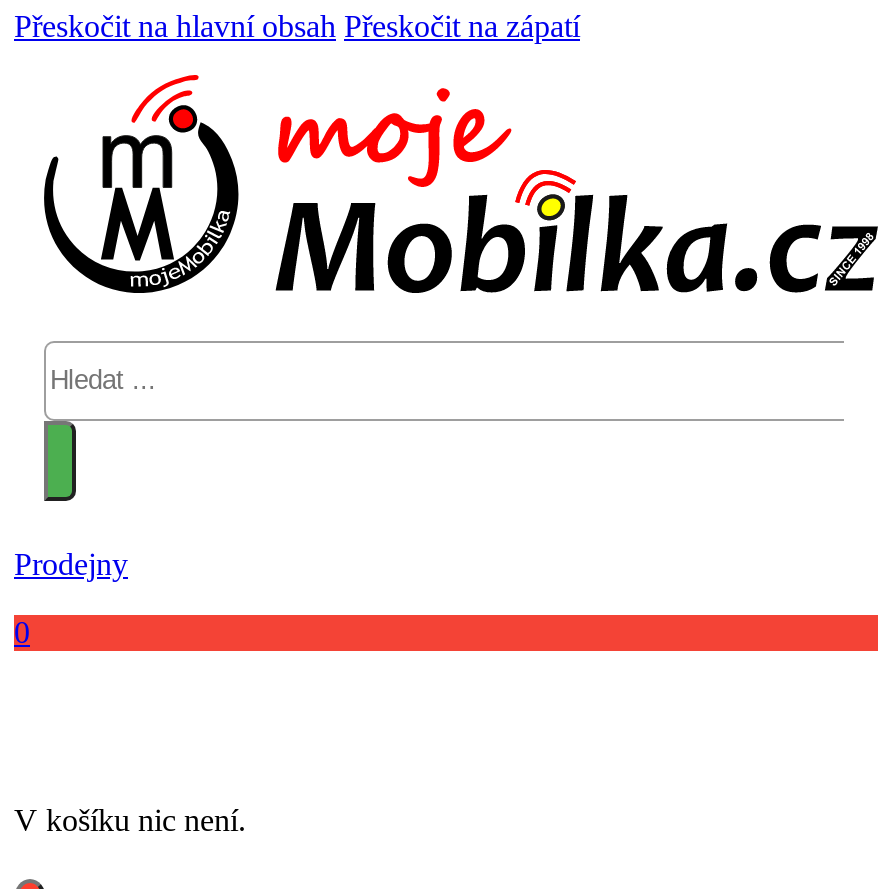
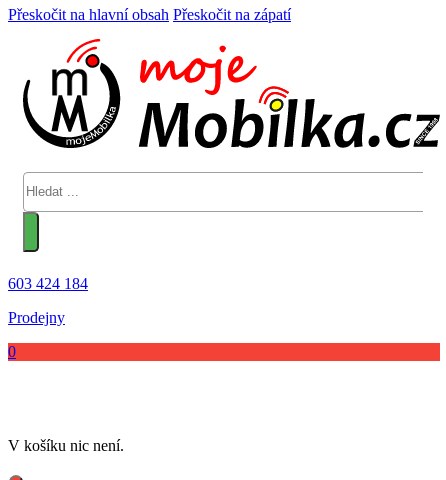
+ 603 424 184
